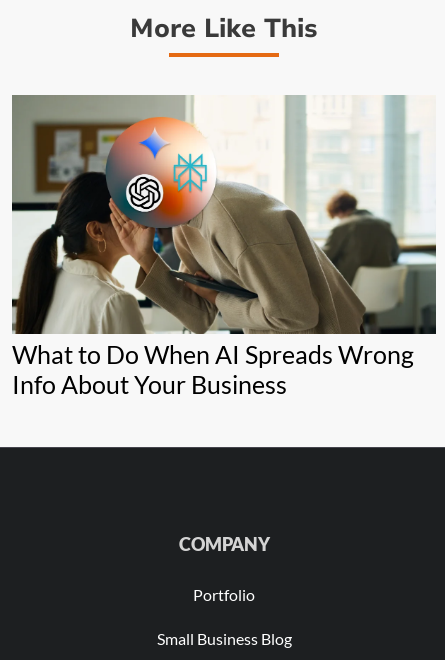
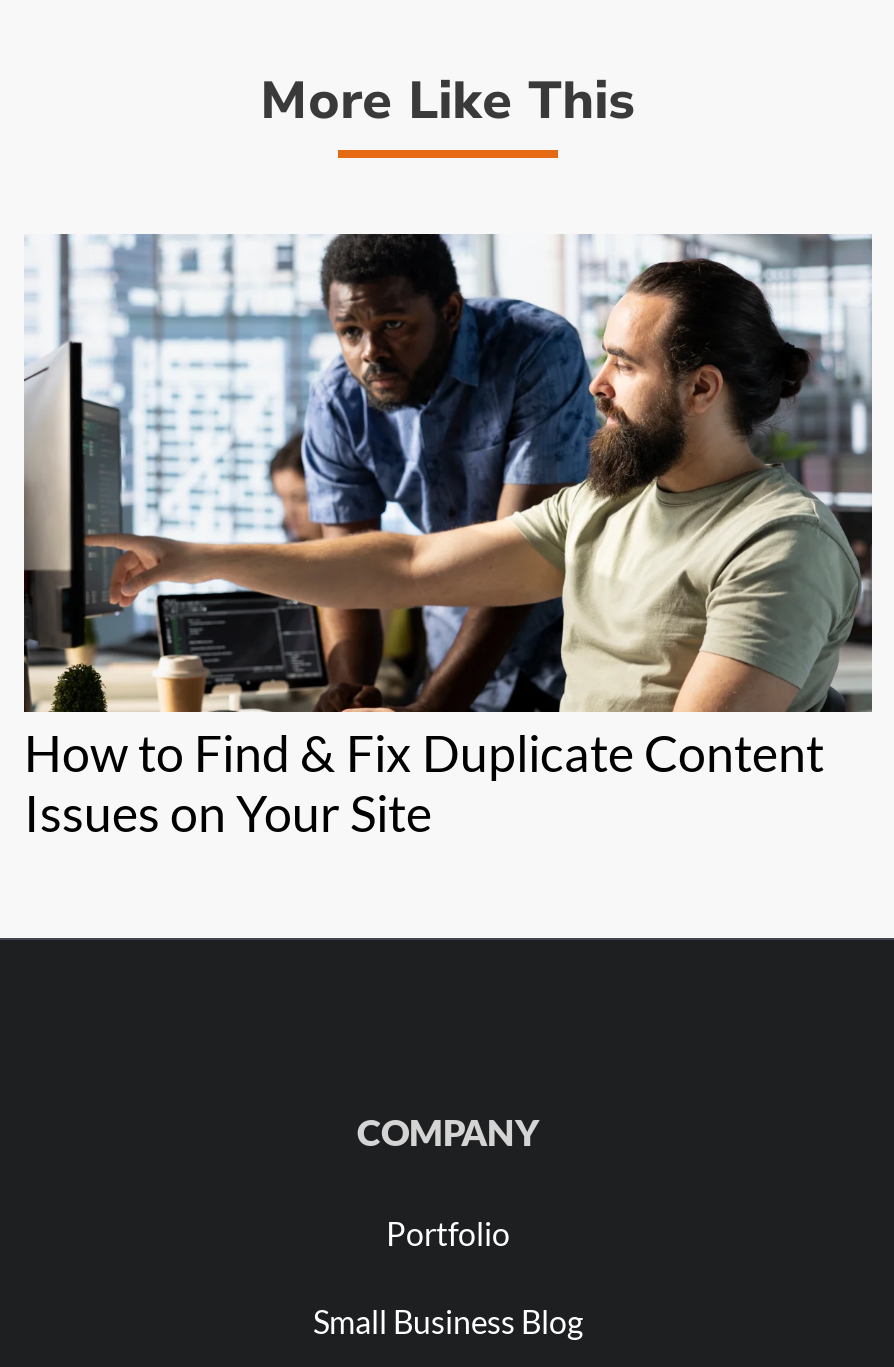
- [image]
- What to Do When AI Spreads Wrong
+ [image]
+ How to Find & Fix Duplicate Content

- Info About Your Business
+ Issues on Your Site
